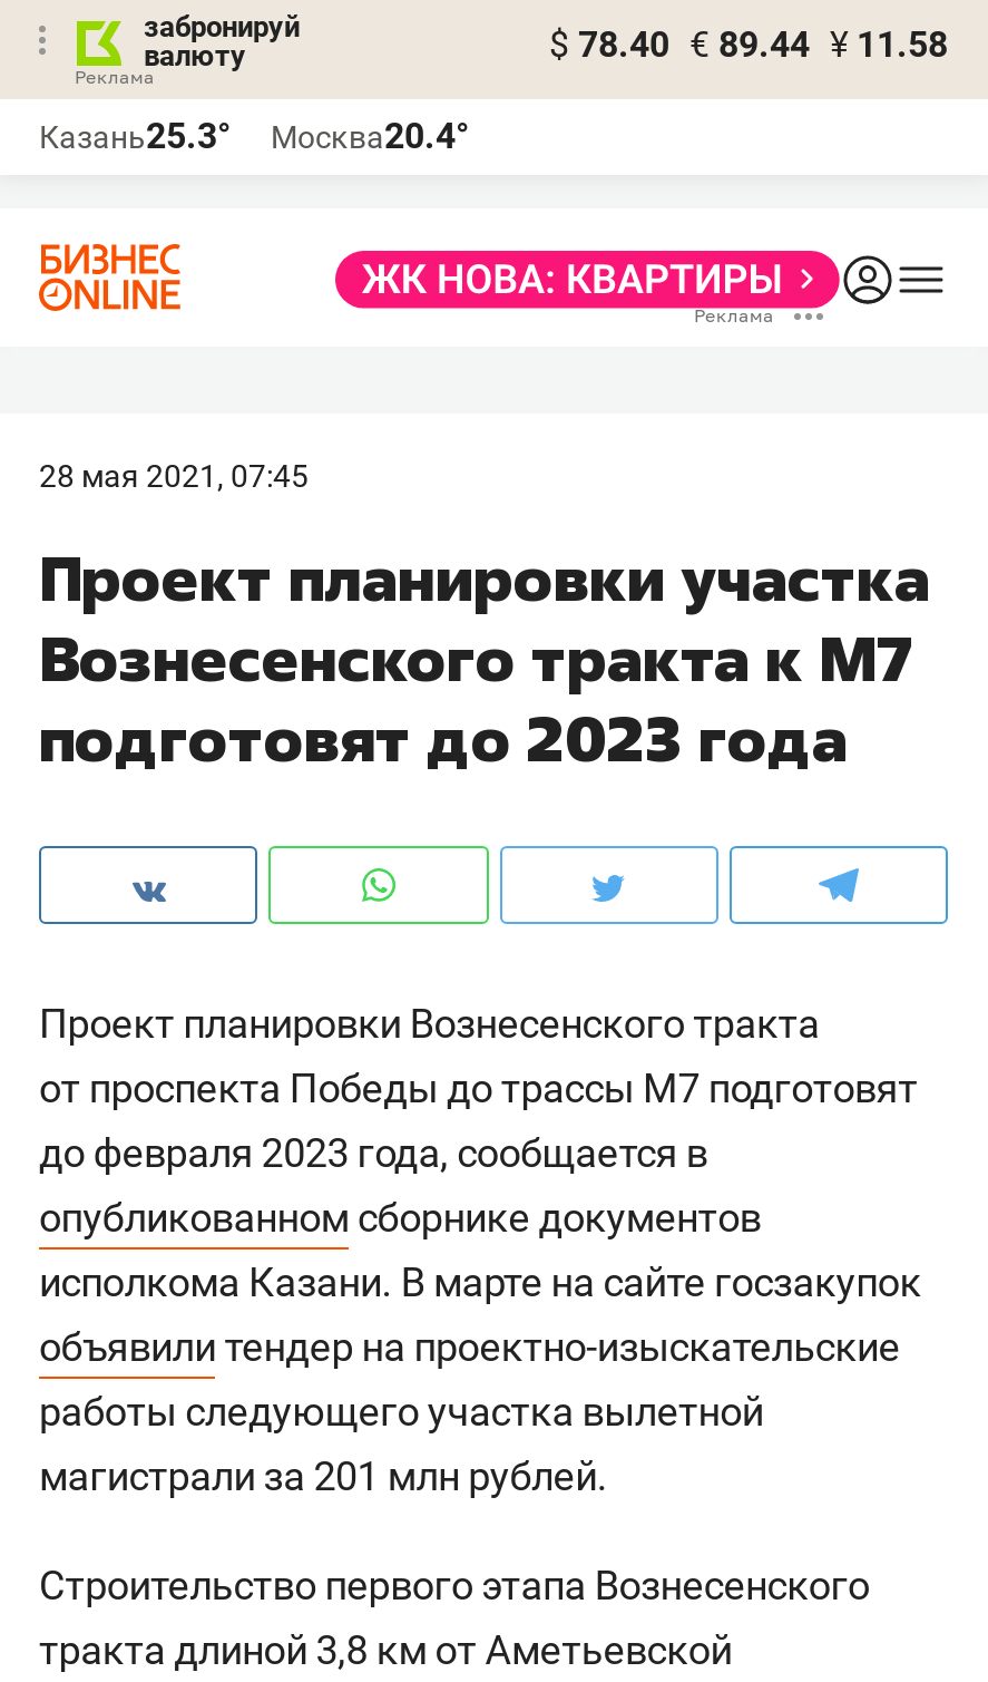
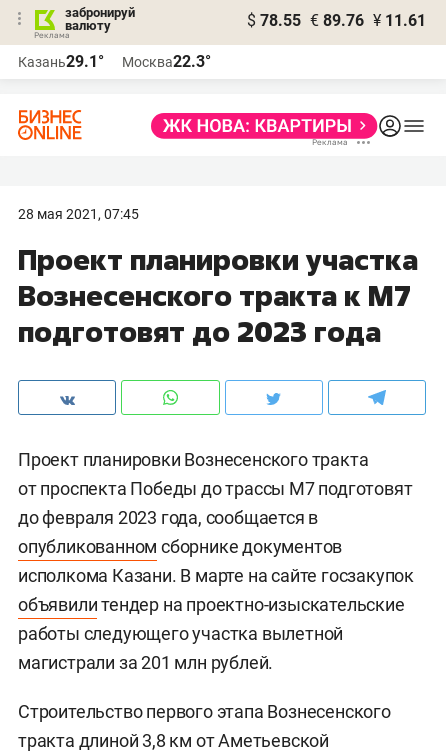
- $ 78.40 € 89.44 ¥ 11.58
+ $ 78.55 € 89.76 ¥ 11.61

- Казань25.3°
+ Казань29.1°

- Москва20.4°
+ Москва22.3°
